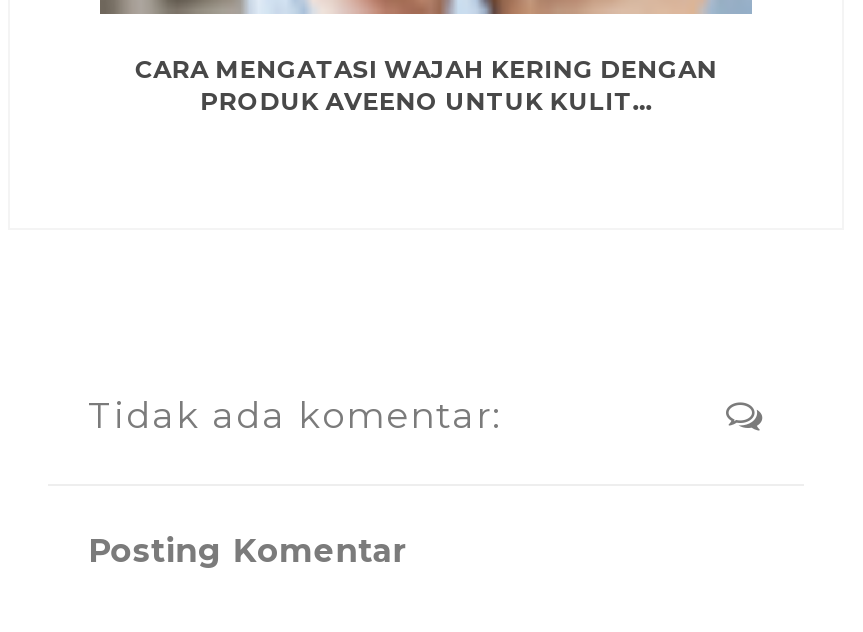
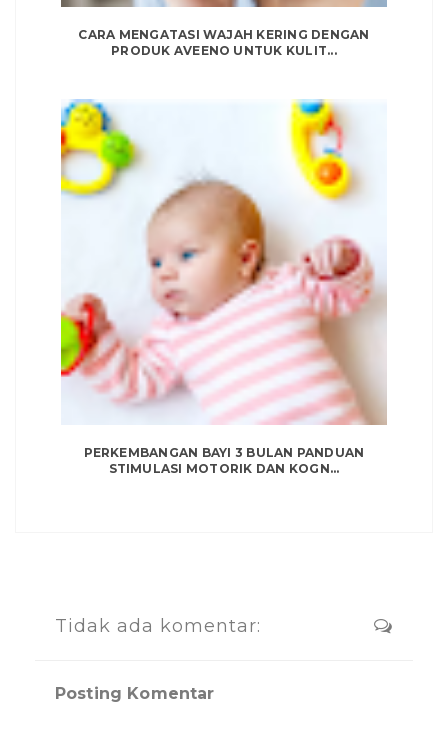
+ [image]
+ PERKEMBANGAN BAYI 3 BULAN PANDUAN
+ STIMULASI MOTORIK DAN KOGN...
